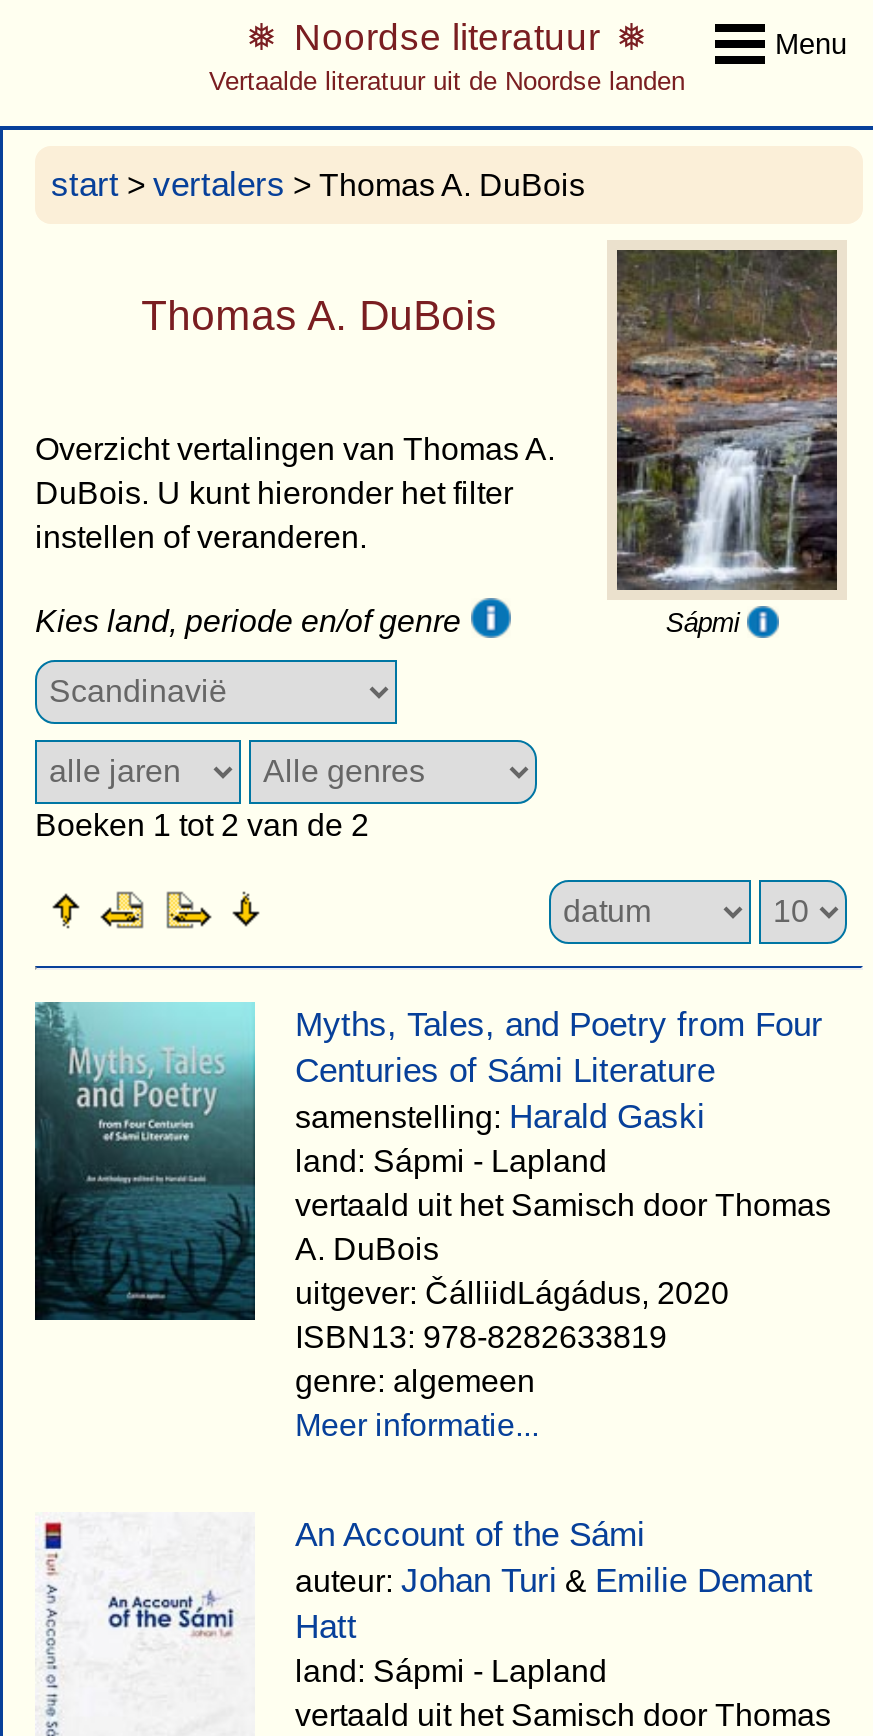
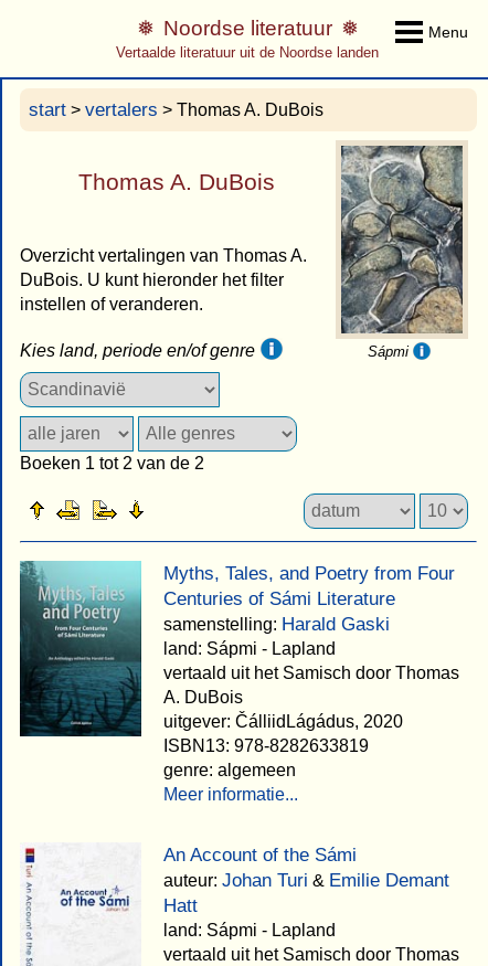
- [image]
+ [image]
